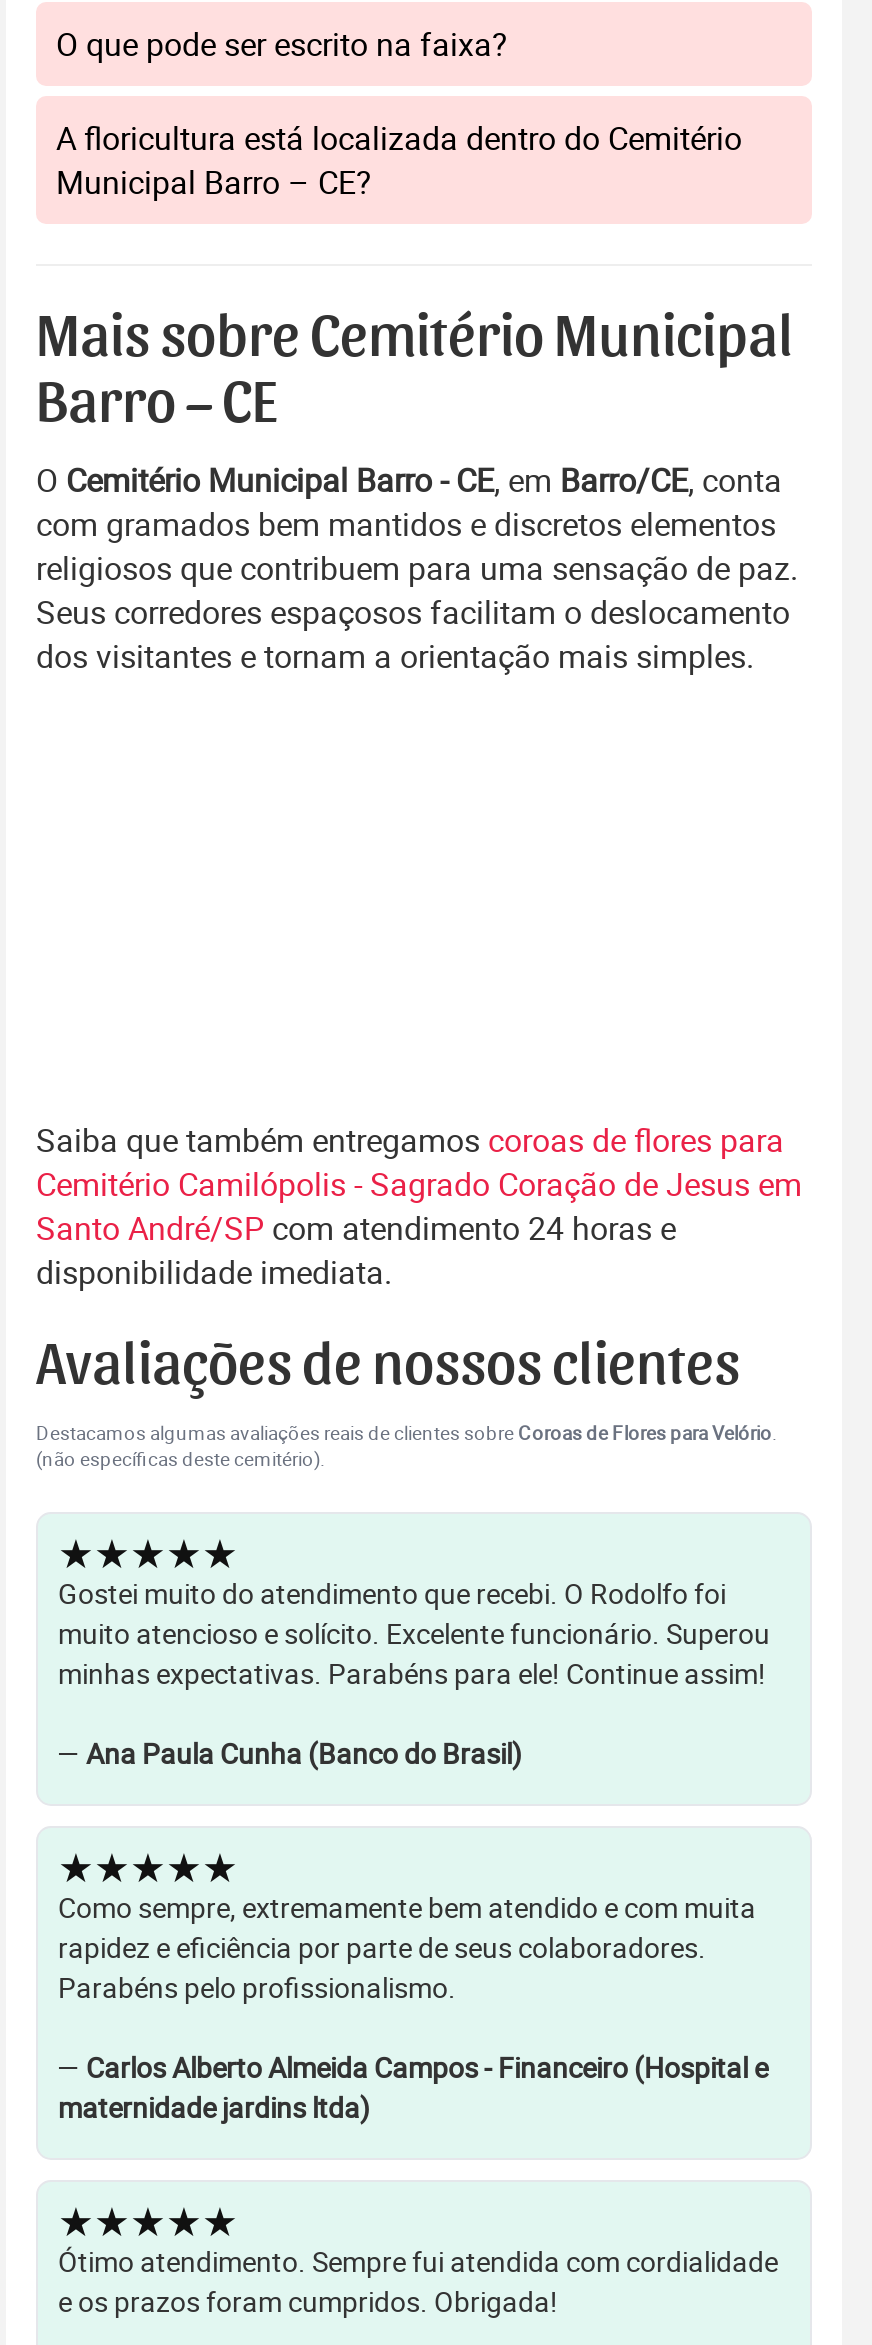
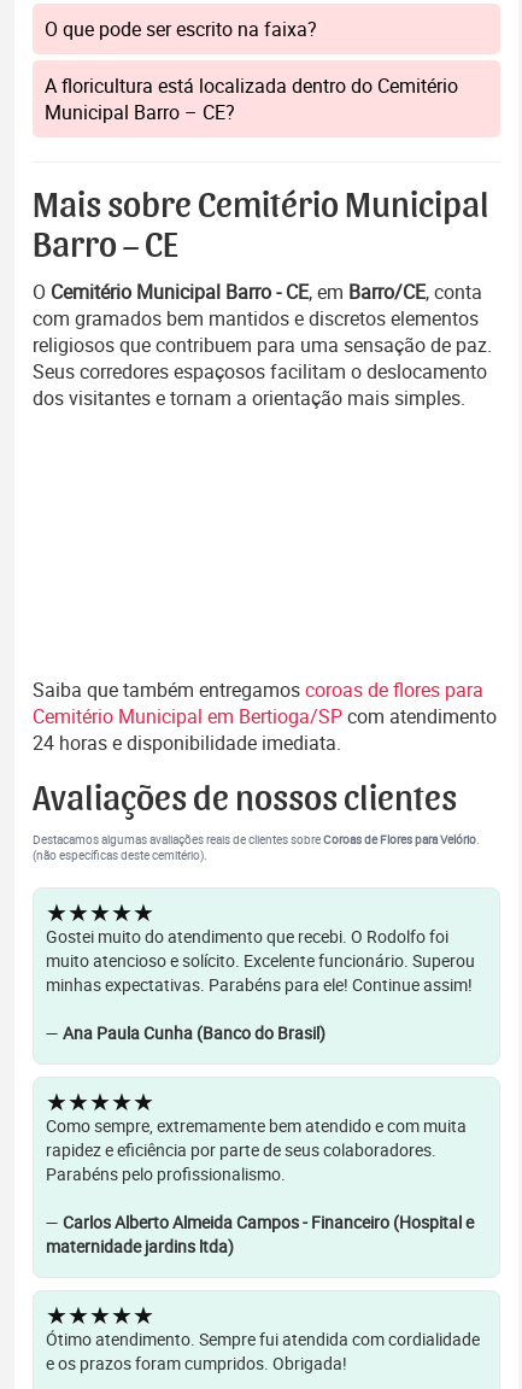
- Cemitério Camilópolis - Sagrado Coração de Jesus em
- Santo André/SP com atendimento 24 horas e
- disponibilidade imediata.
+ Cemitério Municipal em Bertioga/SP com atendimento
+ 24 horas e disponibilidade imediata.
